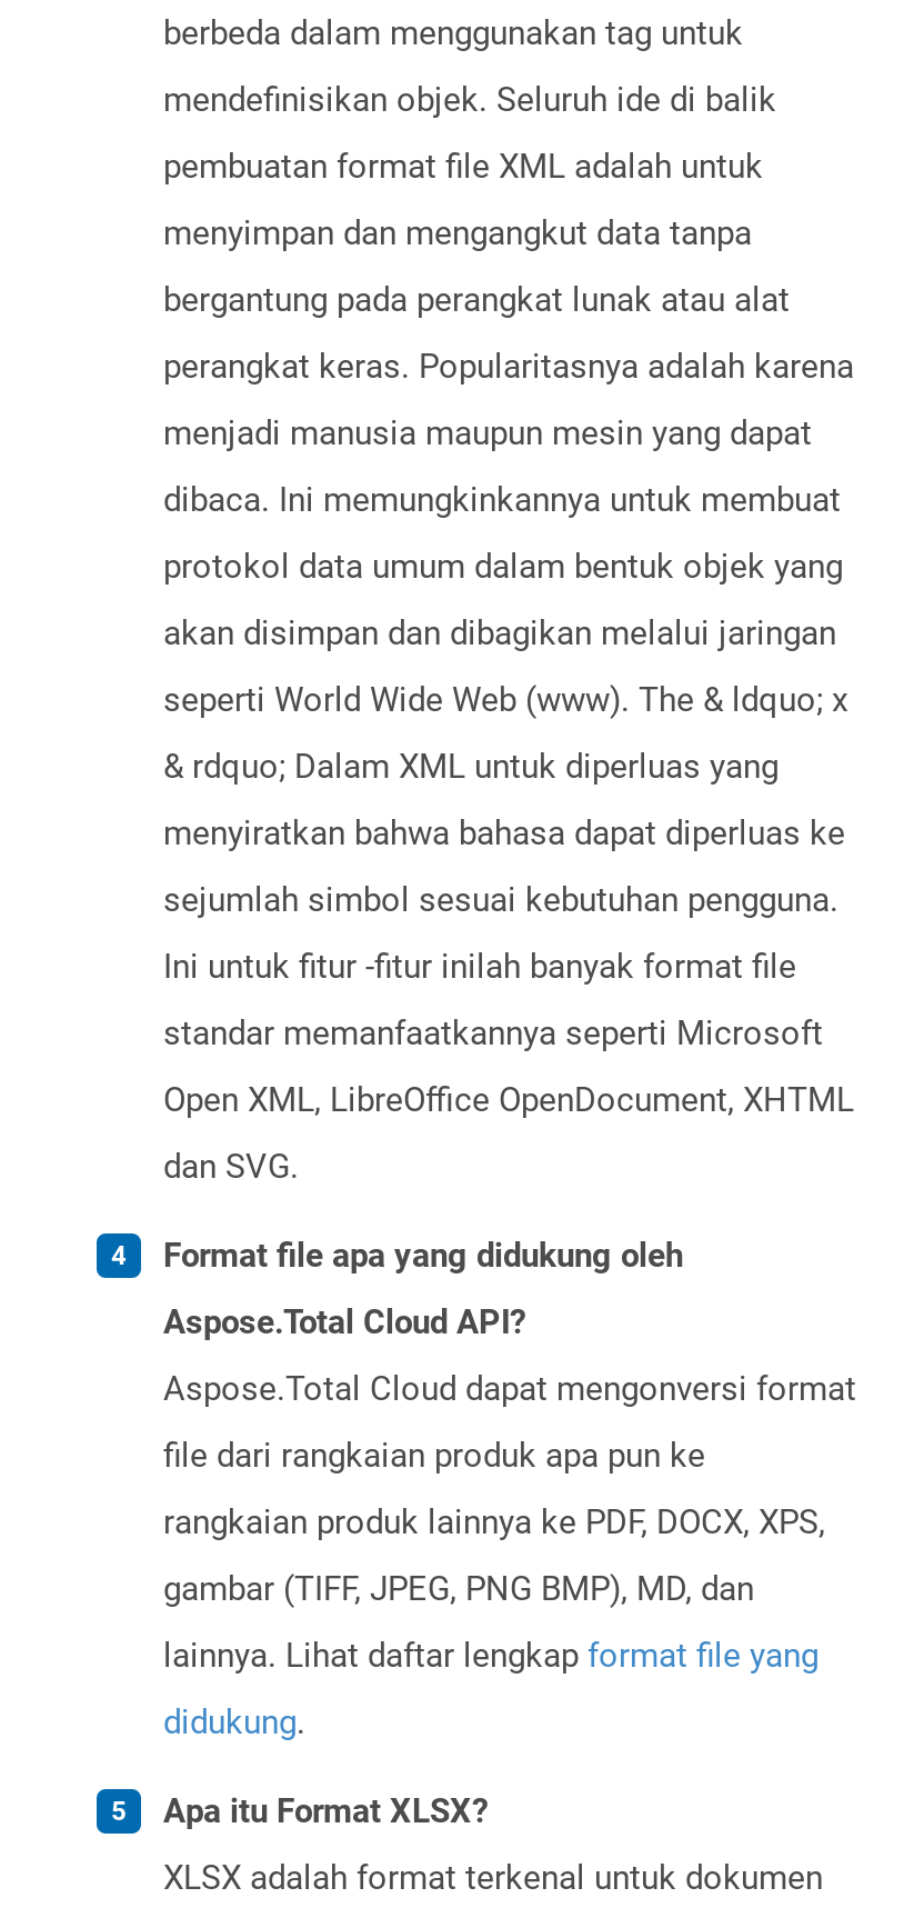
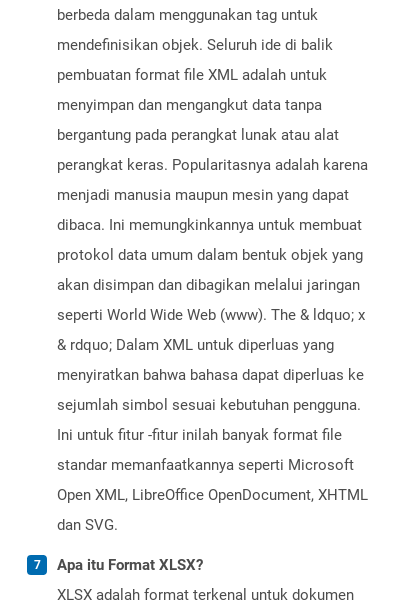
- Format file apa yang didukung oleh
- Aspose.Total Cloud API?
- Aspose.Total Cloud dapat mengonversi format
- file dari rangkaian produk apa pun ke
- rangkaian produk lainnya ke PDF, DOCX, XPS,
- gambar (TIFF, JPEG, PNG BMP), MD, dan
- lainnya. Lihat daftar lengkap format file yang
- didukung.
